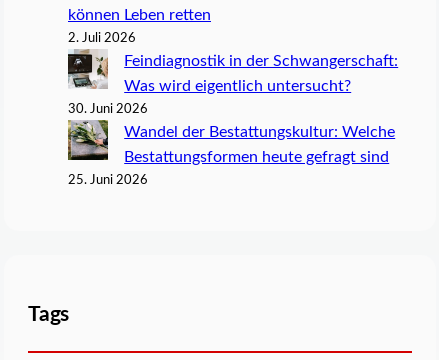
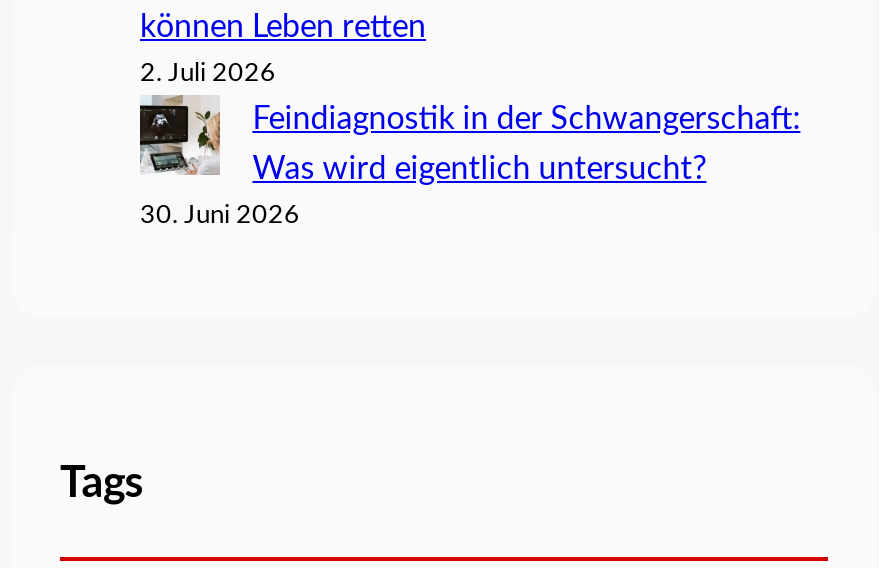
- [image]
- Wandel der Bestattungskultur: Welche
- Bestattungsformen heute gefragt sind
- 25. Juni 2026
